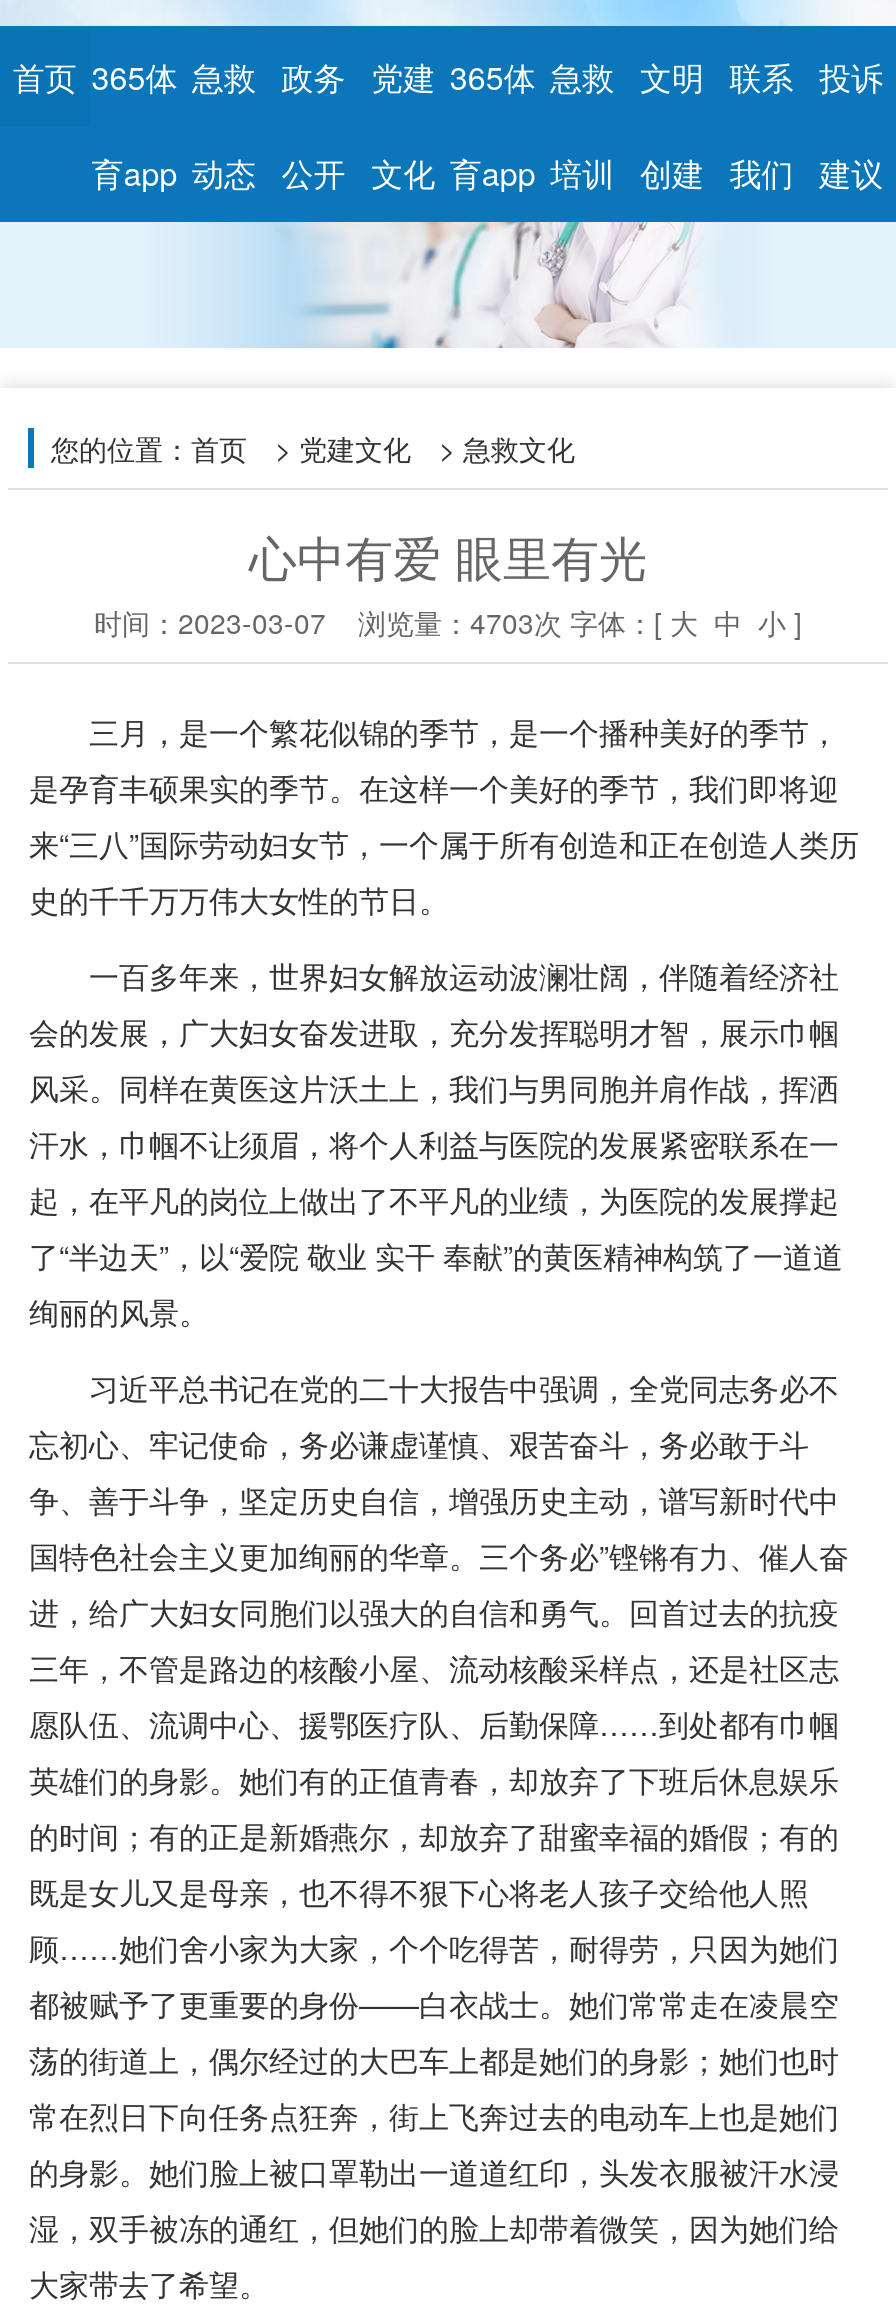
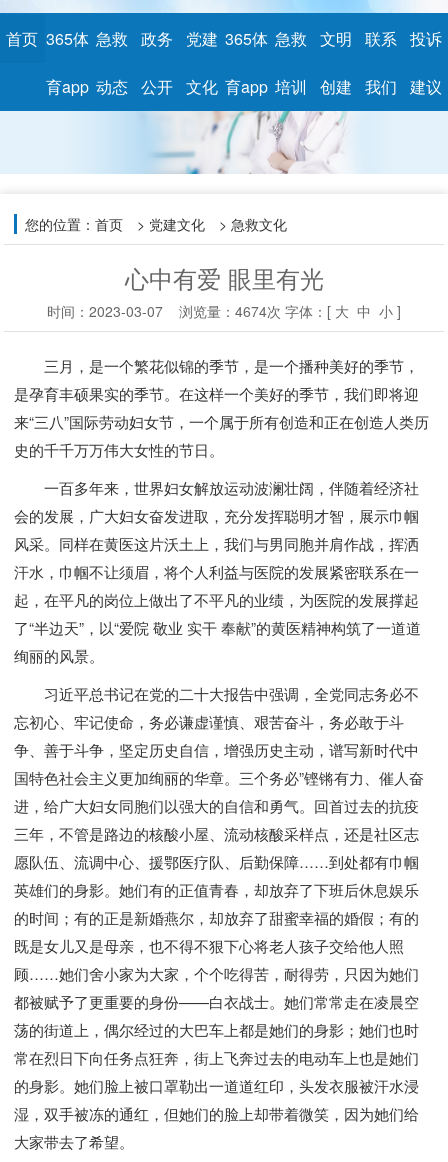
- 时间：2023-03-07浏览量：4703次 字体：[大 中 小]
+ 时间：2023-03-07浏览量：4674次 字体：[大 中 小]
